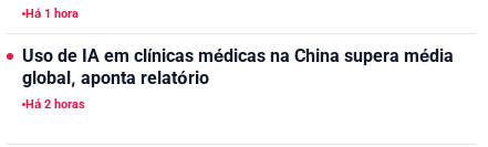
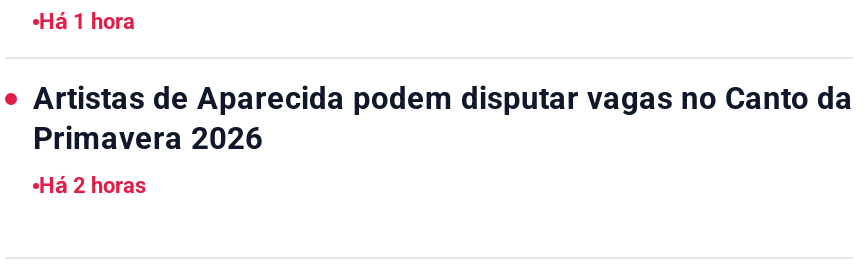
- Uso de IA em clínicas médicas na China supera média
- global, aponta relatório
+ Artistas de Aparecida podem disputar vagas no Canto da
+ Primavera 2026
